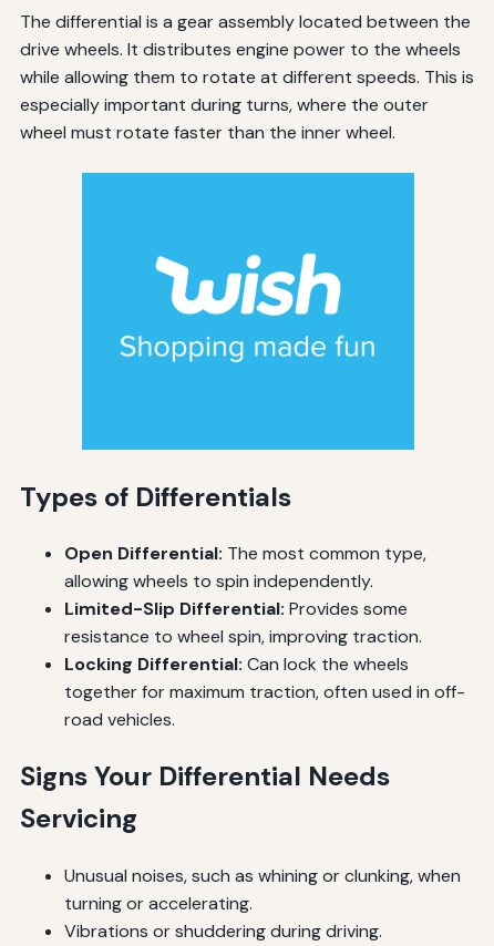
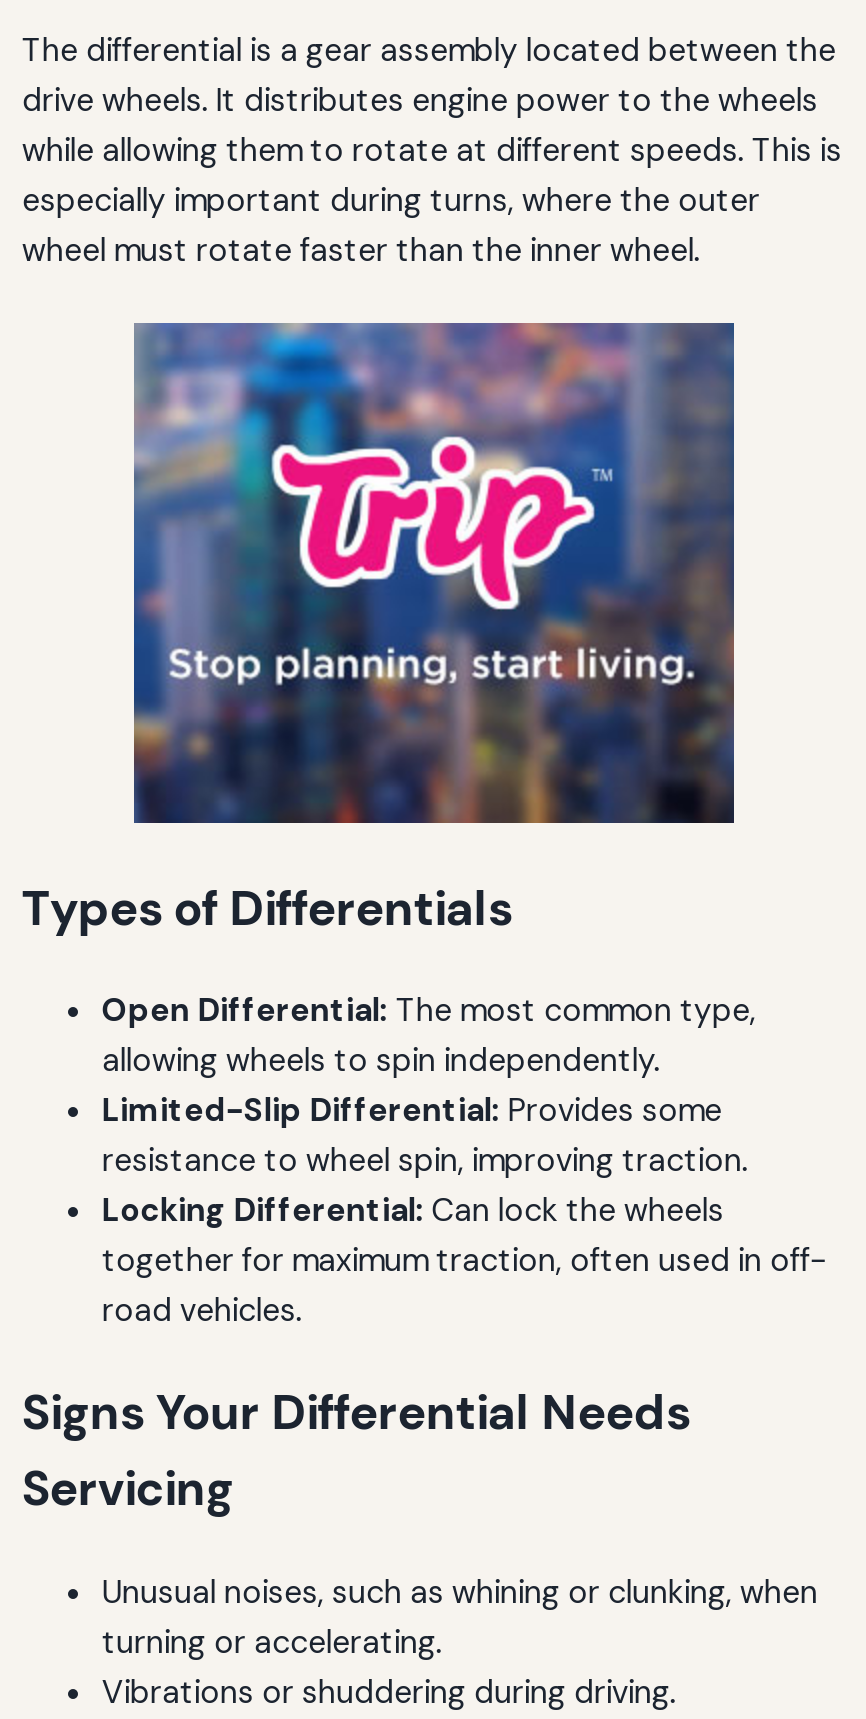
- [image]
+ [image]
